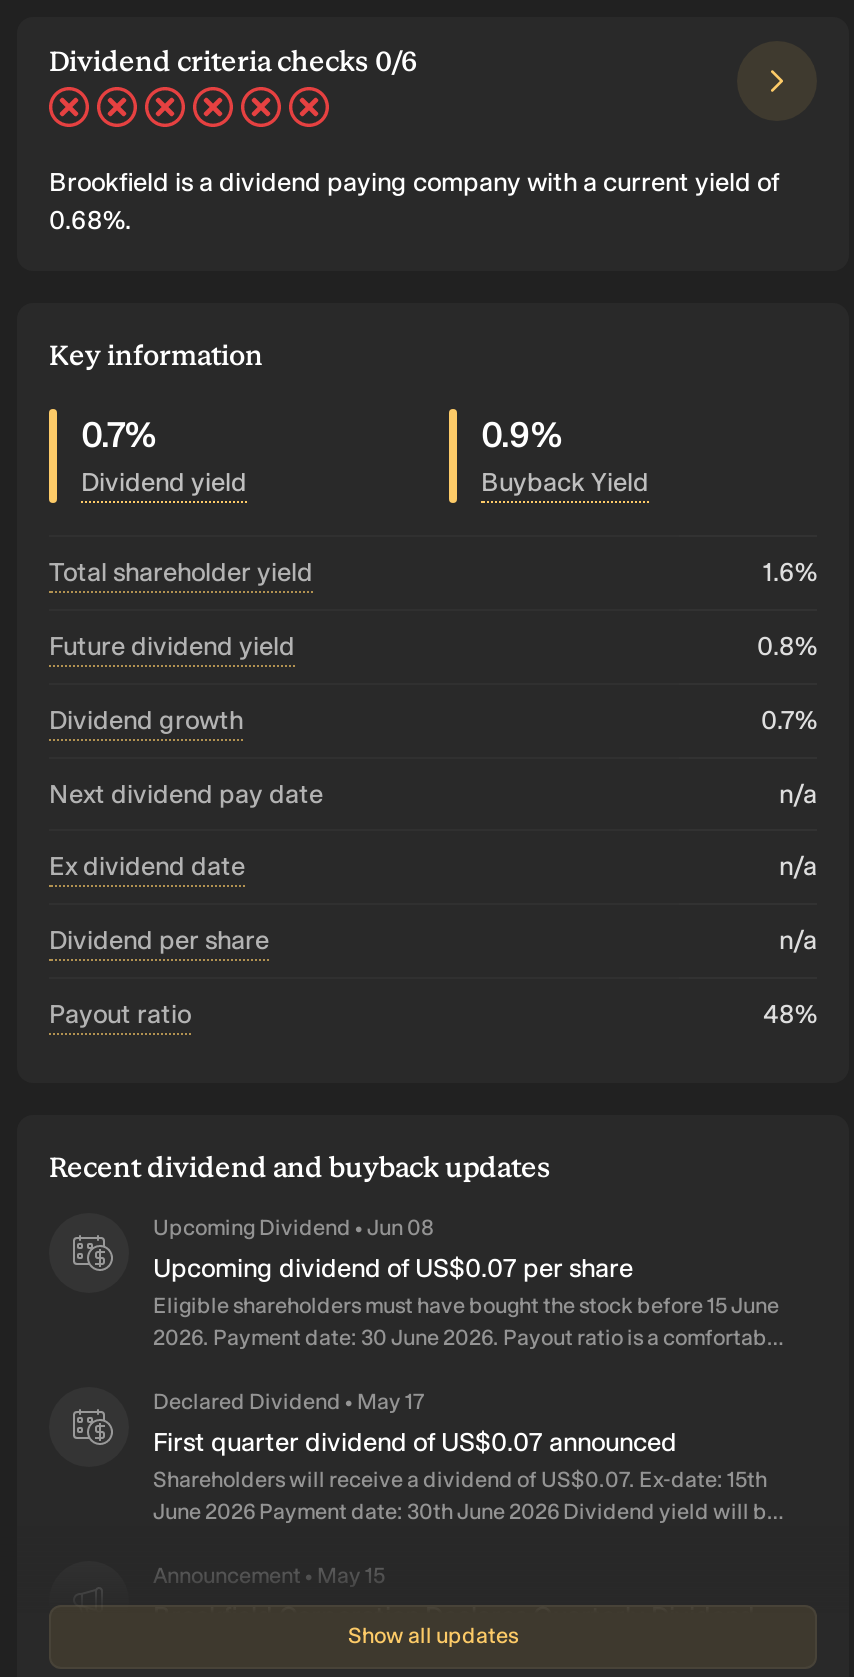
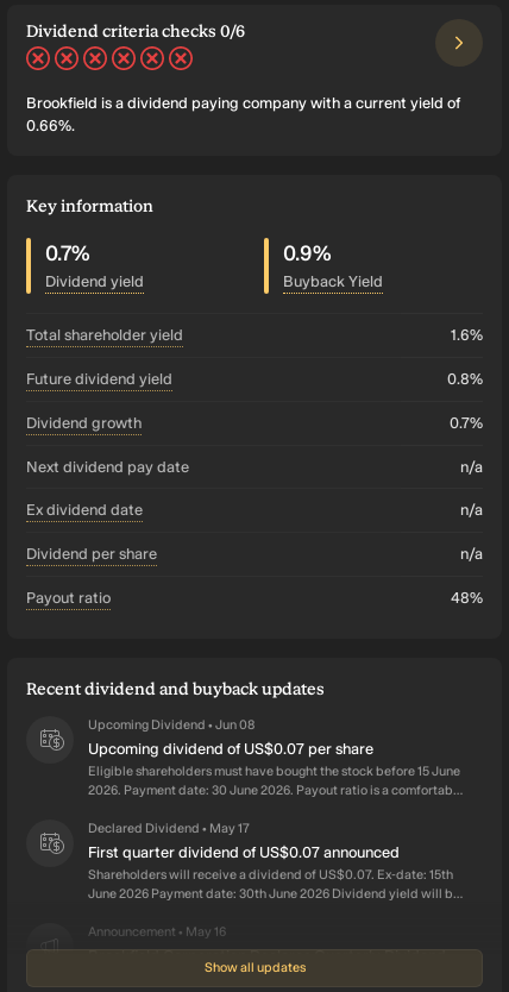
- 0.68%.
+ 0.66%.

- Announcement • May 15
+ Announcement • May 16
